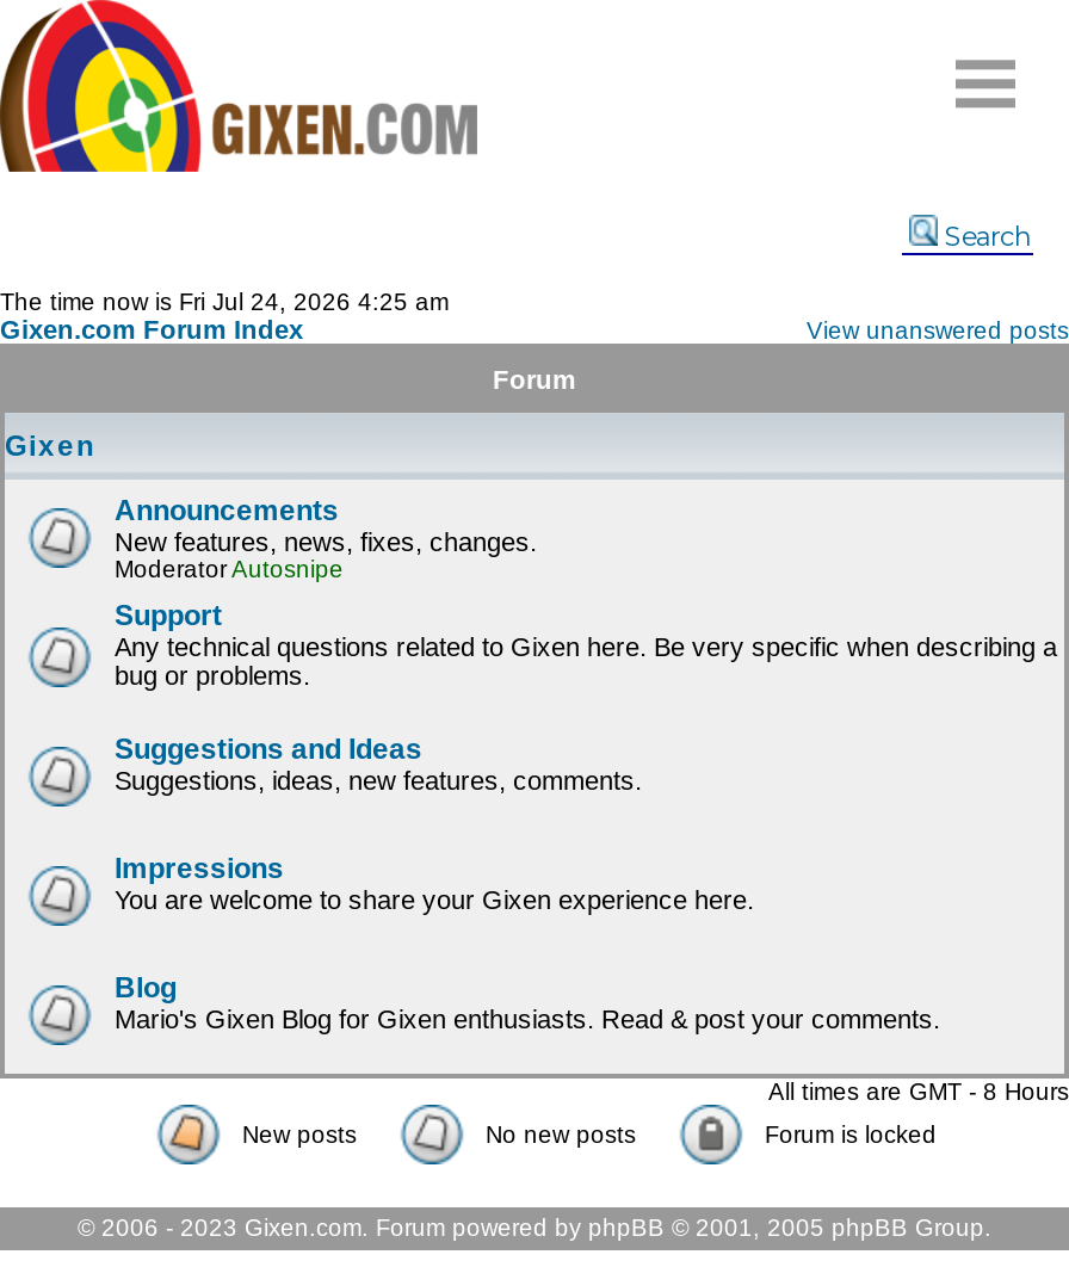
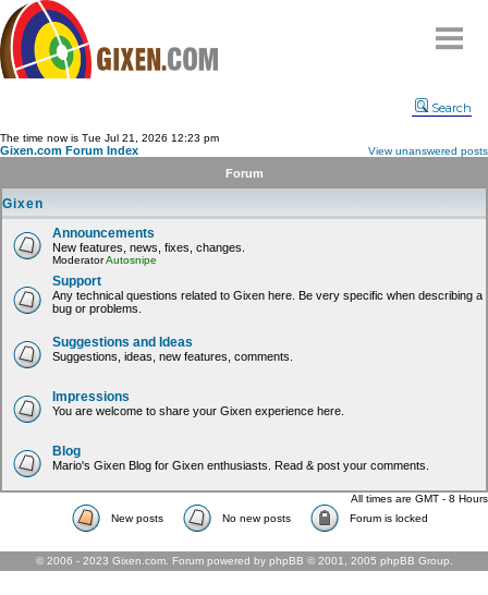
- The time now is Fri Jul 24, 2026 4:25 am
+ The time now is Tue Jul 21, 2026 12:23 pm
